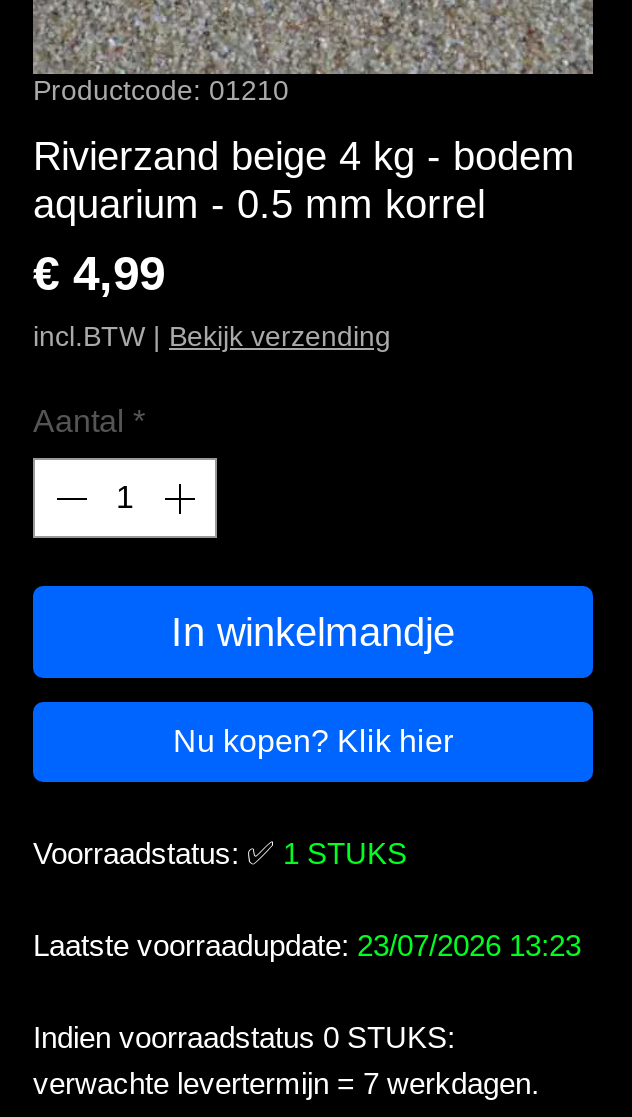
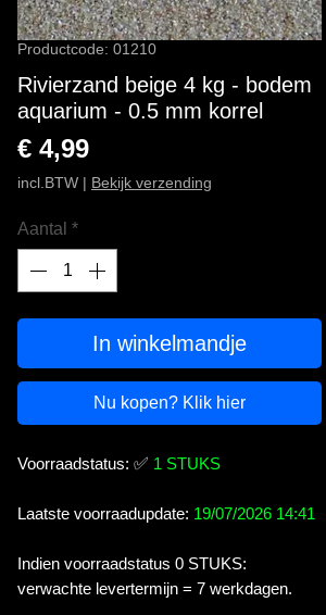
- Laatste voorraadupdate: 23/07/2026 13:23
+ Laatste voorraadupdate: 19/07/2026 14:41
